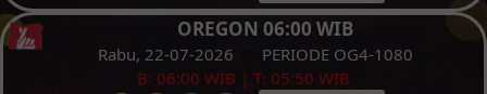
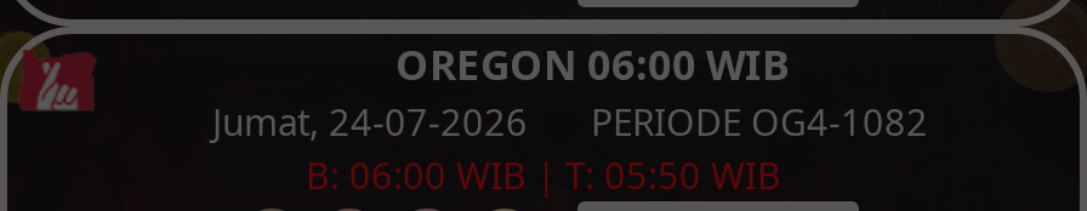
- Rabu, 22-07-2026
- PERIODE OG4-1080
+ Jumat, 24-07-2026
+ PERIODE OG4-1082
